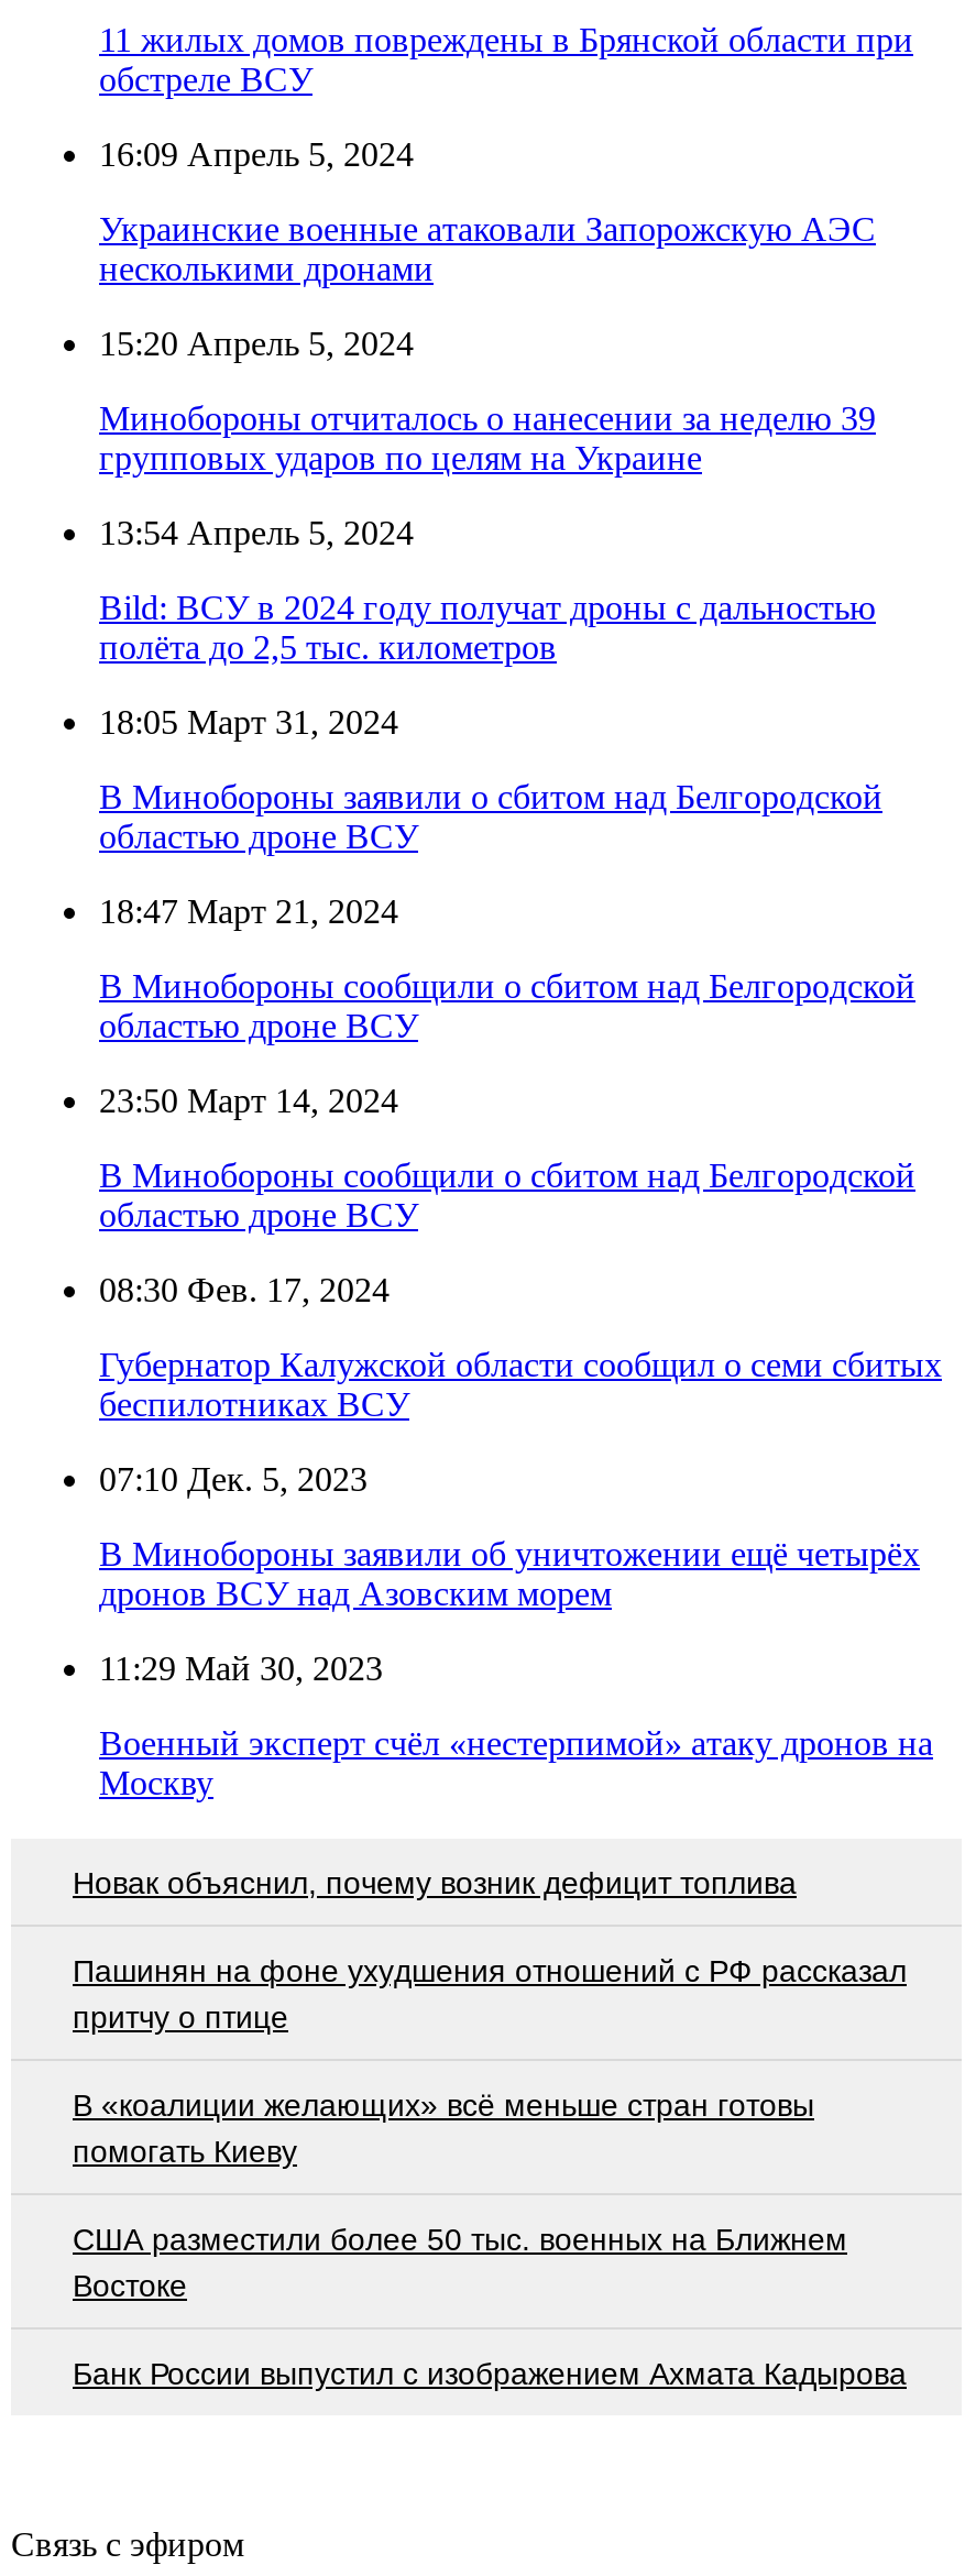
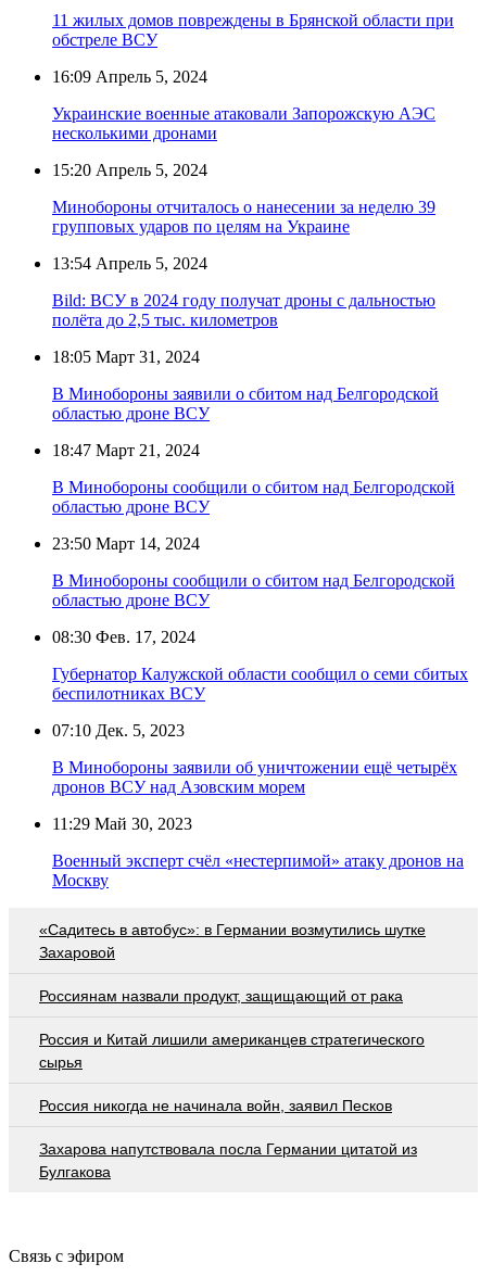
- Новак объяснил, почему возник дефицит топлива
+ «Садитесь в автобус»: в Германии возмутились шутке
+ Захаровой

- Пашинян на фоне ухудшения отношений с РФ рассказал
- притчу о птице
+ Россиянам назвали продукт, защищающий от рака

- В «коалиции желающих» всё меньше стран готовы
- помогать Киеву
+ Россия и Китай лишили американцев стратегического
+ сырья

- США разместили более 50 тыс. военных на Ближнем
- Востоке
+ Россия никогда не начинала войн, заявил Песков

- Банк России выпустил c изображением Ахмата Кадырова
+ Захарова напутствовала посла Германии цитатой из
+ Булгакова
